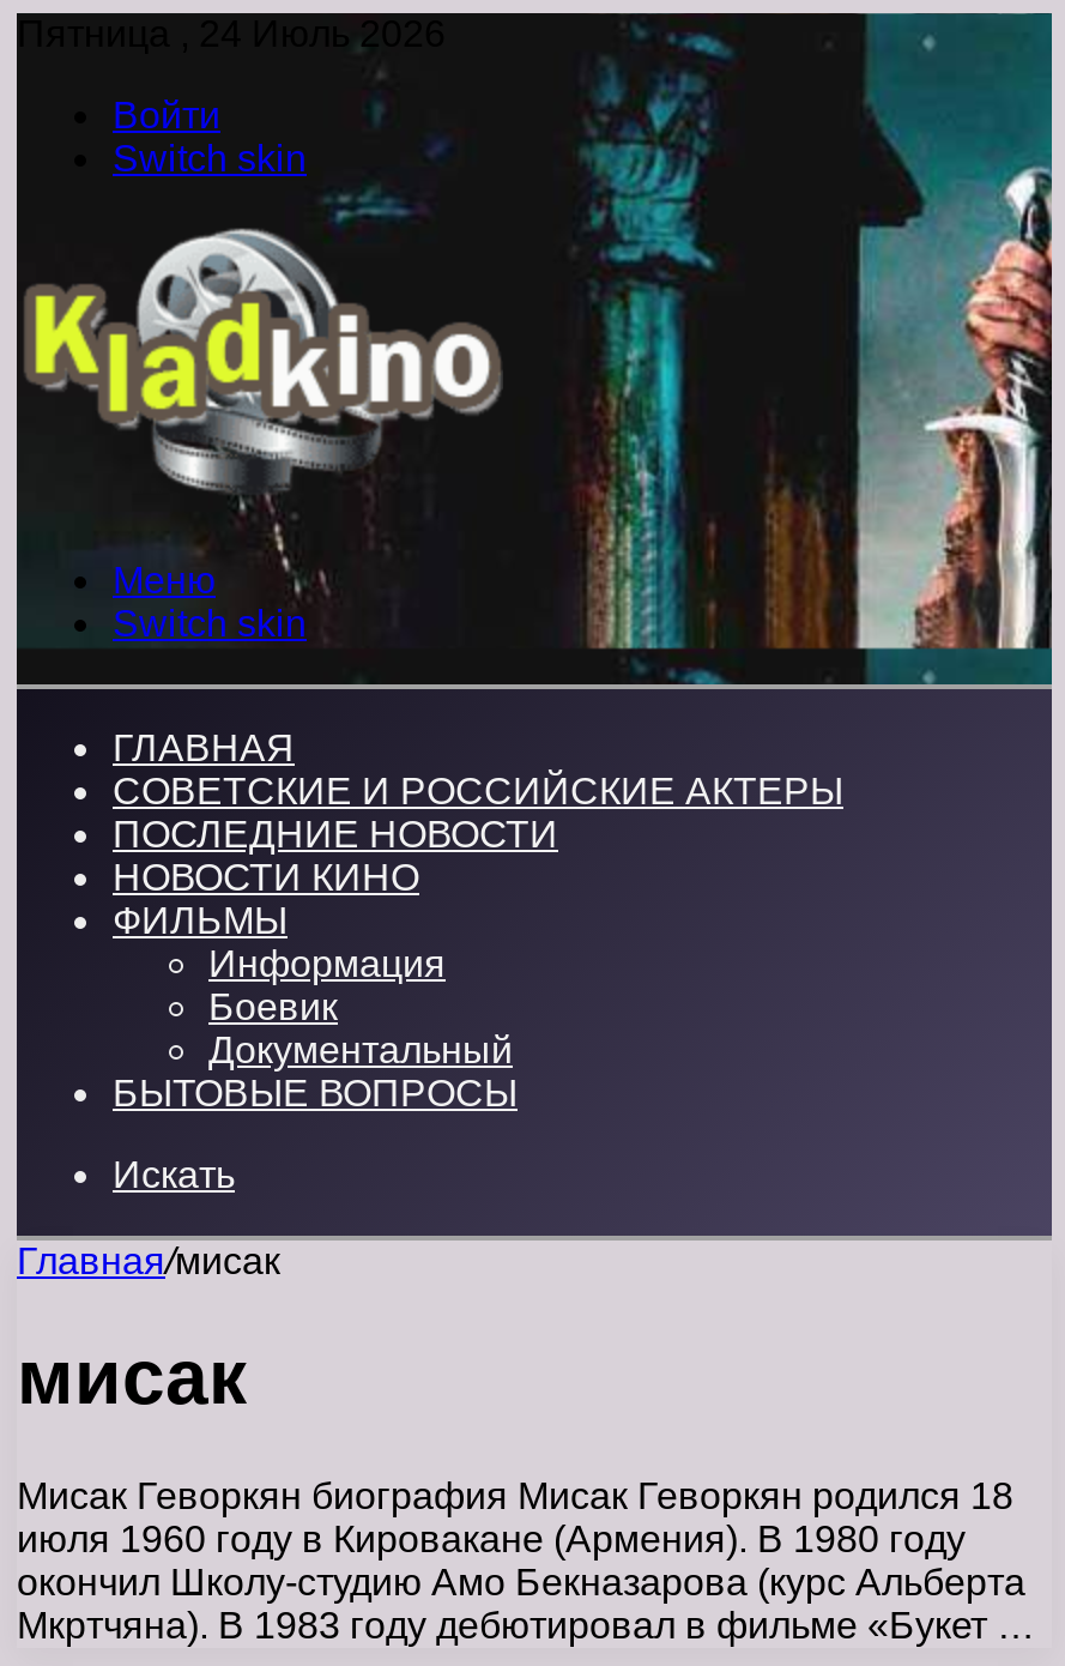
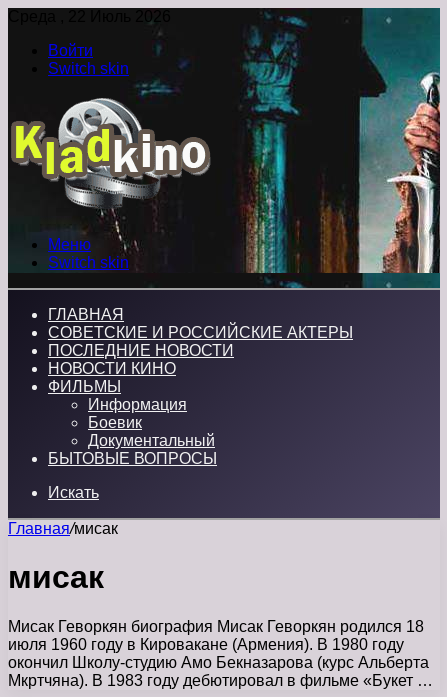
- Пятница , 24 Июль 2026
+ Среда , 22 Июль 2026
